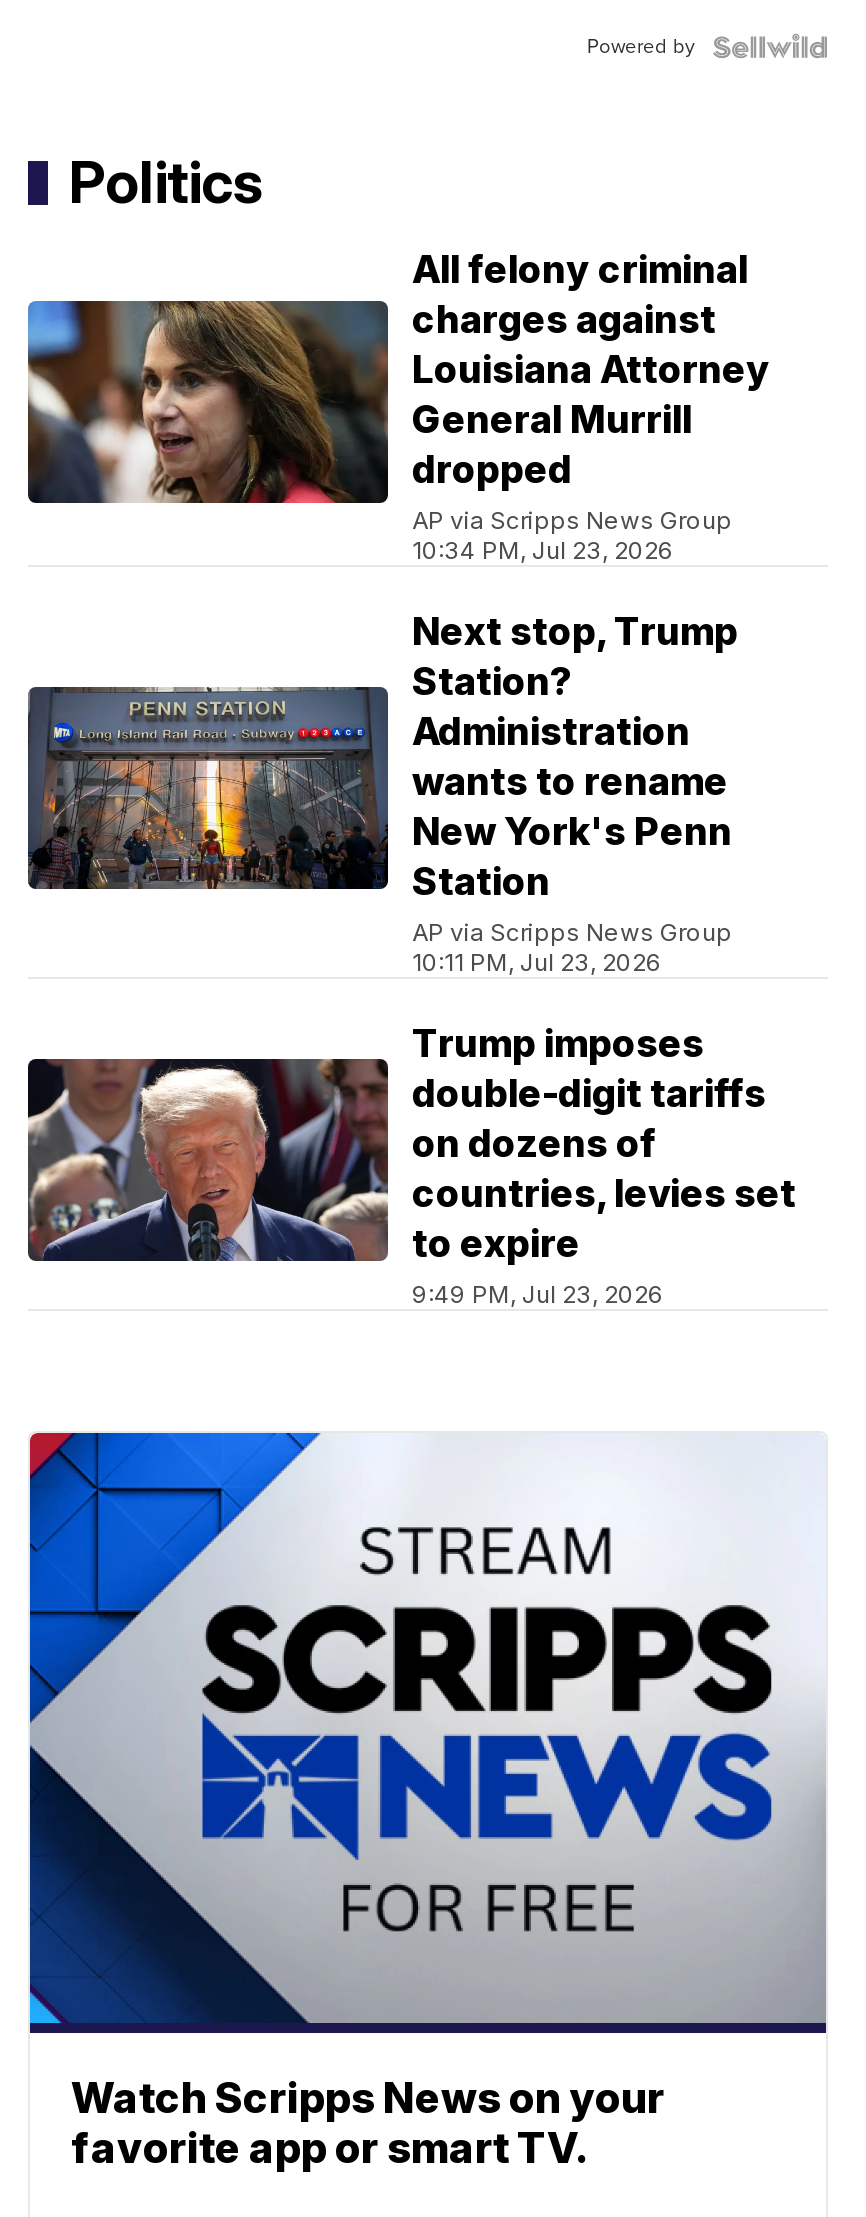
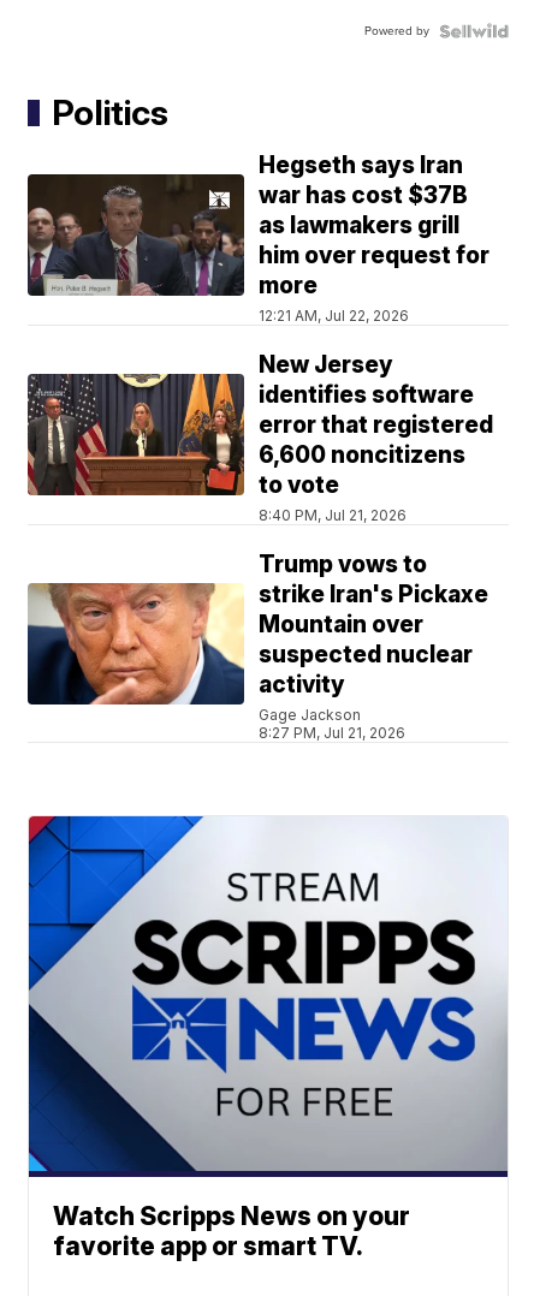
- [image]
- All felony criminal
- charges against
- Louisiana Attorney
- General Murrill
- dropped
- AP via Scripps News Group
- 10:34 PM, Jul 23, 2026
+ [image]
+ Hegseth says Iran
+ war has cost $37B
+ as lawmakers grill
+ him over request for
+ more
+ 12:21 AM, Jul 22, 2026

- [image]
- Next stop, Trump
- Station?
- Administration
- wants to rename
- New York's Penn
- Station
- AP via Scripps News Group
- 10:11 PM, Jul 23, 2026
+ [image]
+ New Jersey
+ identifies software
+ error that registered
+ 6,600 noncitizens
+ to vote
+ 8:40 PM, Jul 21, 2026

- [image]
- Trump imposes
- double-digit tariffs
- on dozens of
- countries, levies set
- to expire
- 9:49 PM, Jul 23, 2026
+ [image]
+ Trump vows to
+ strike Iran's Pickaxe
+ Mountain over
+ suspected nuclear
+ activity
+ Gage Jackson
+ 8:27 PM, Jul 21, 2026
